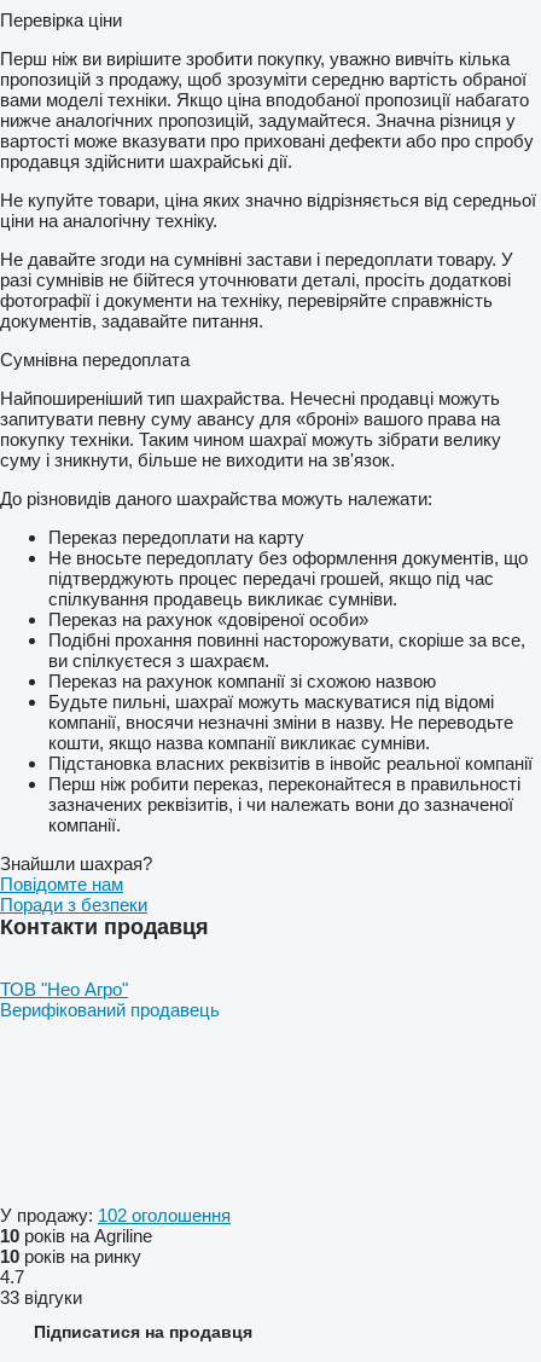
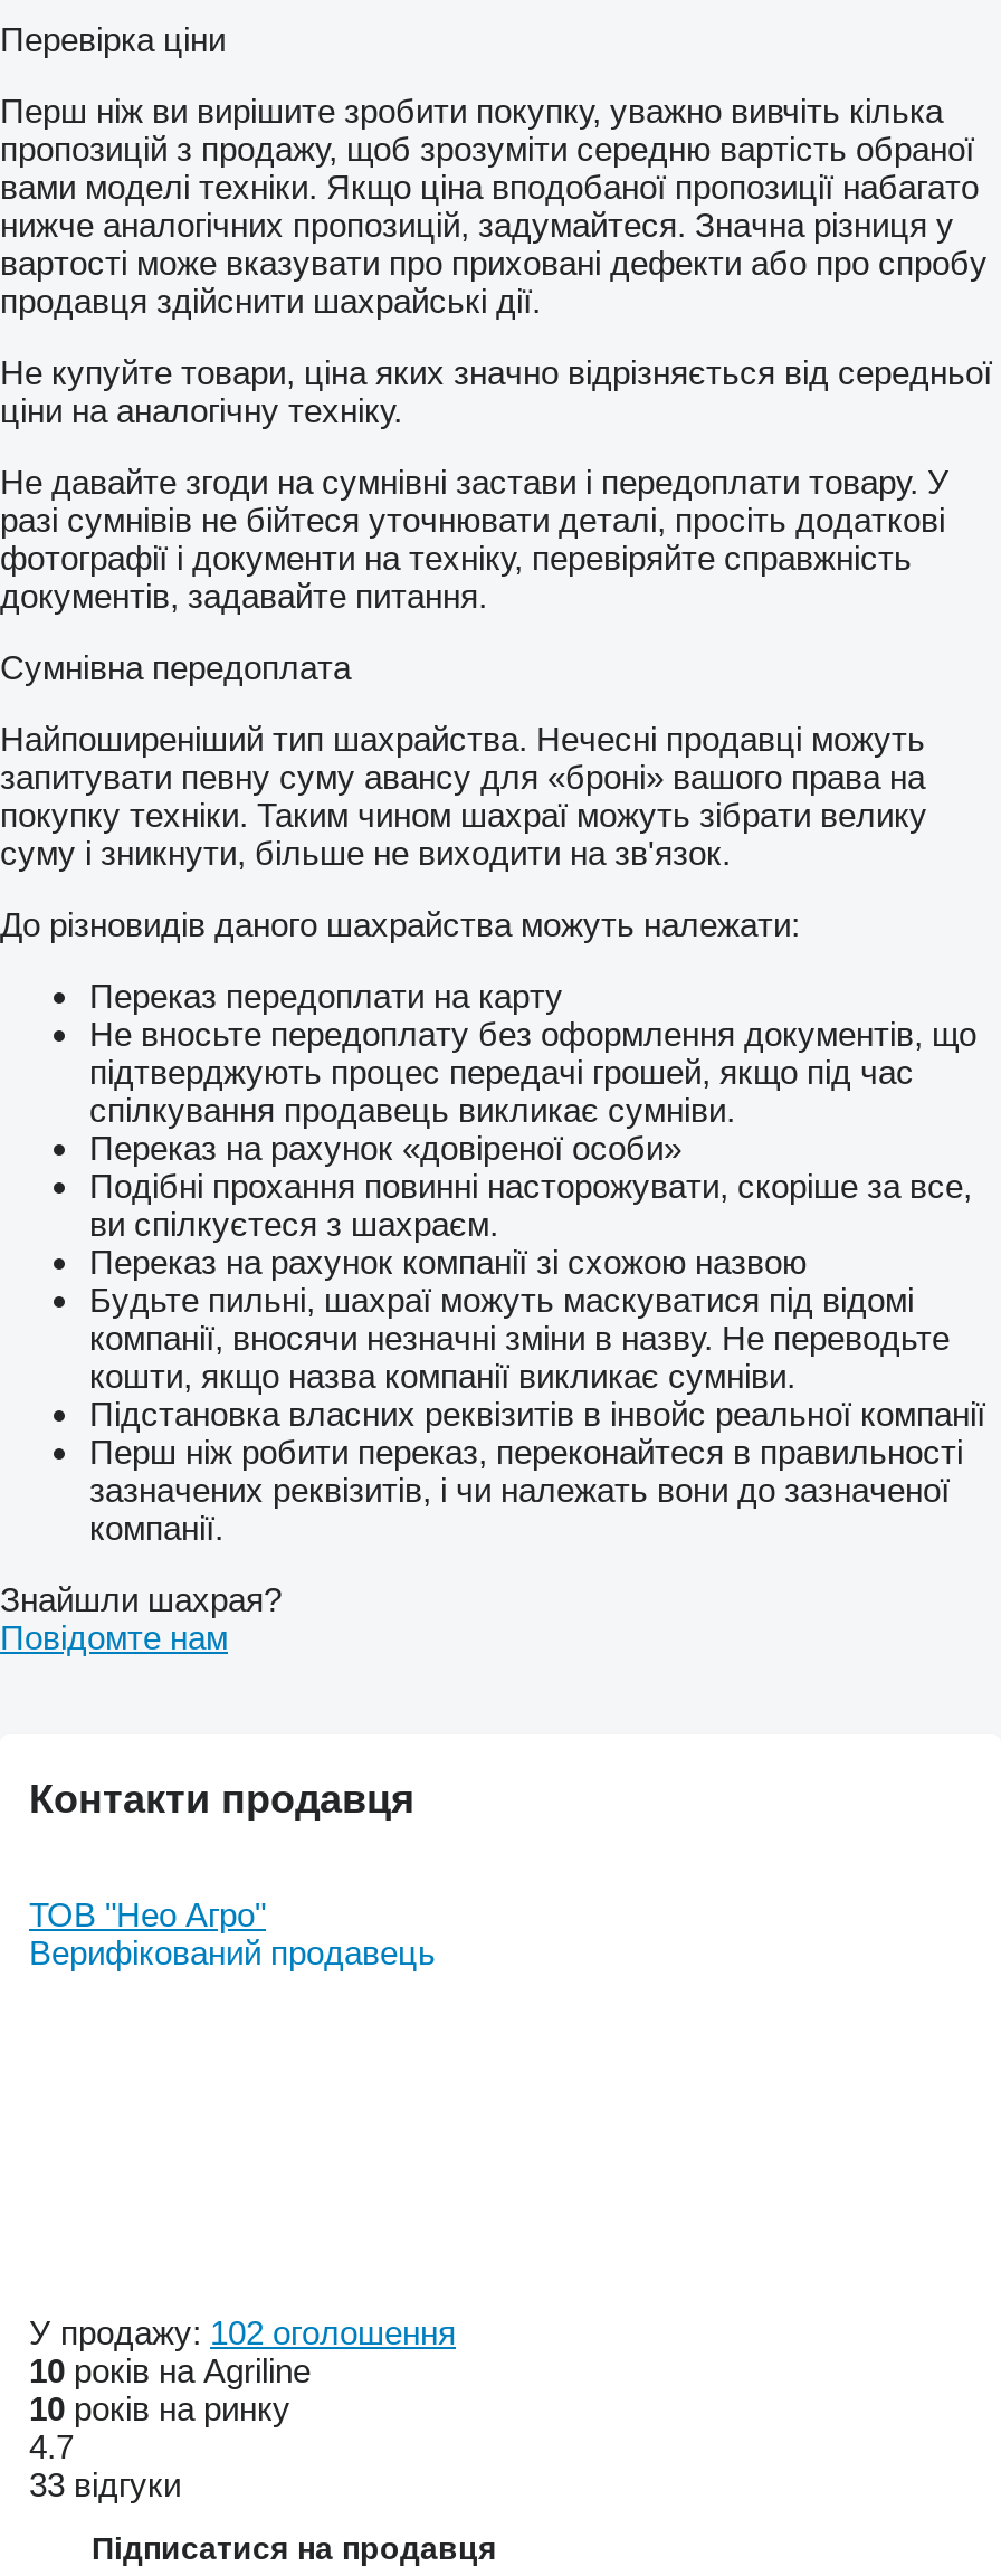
- Поради з безпеки
